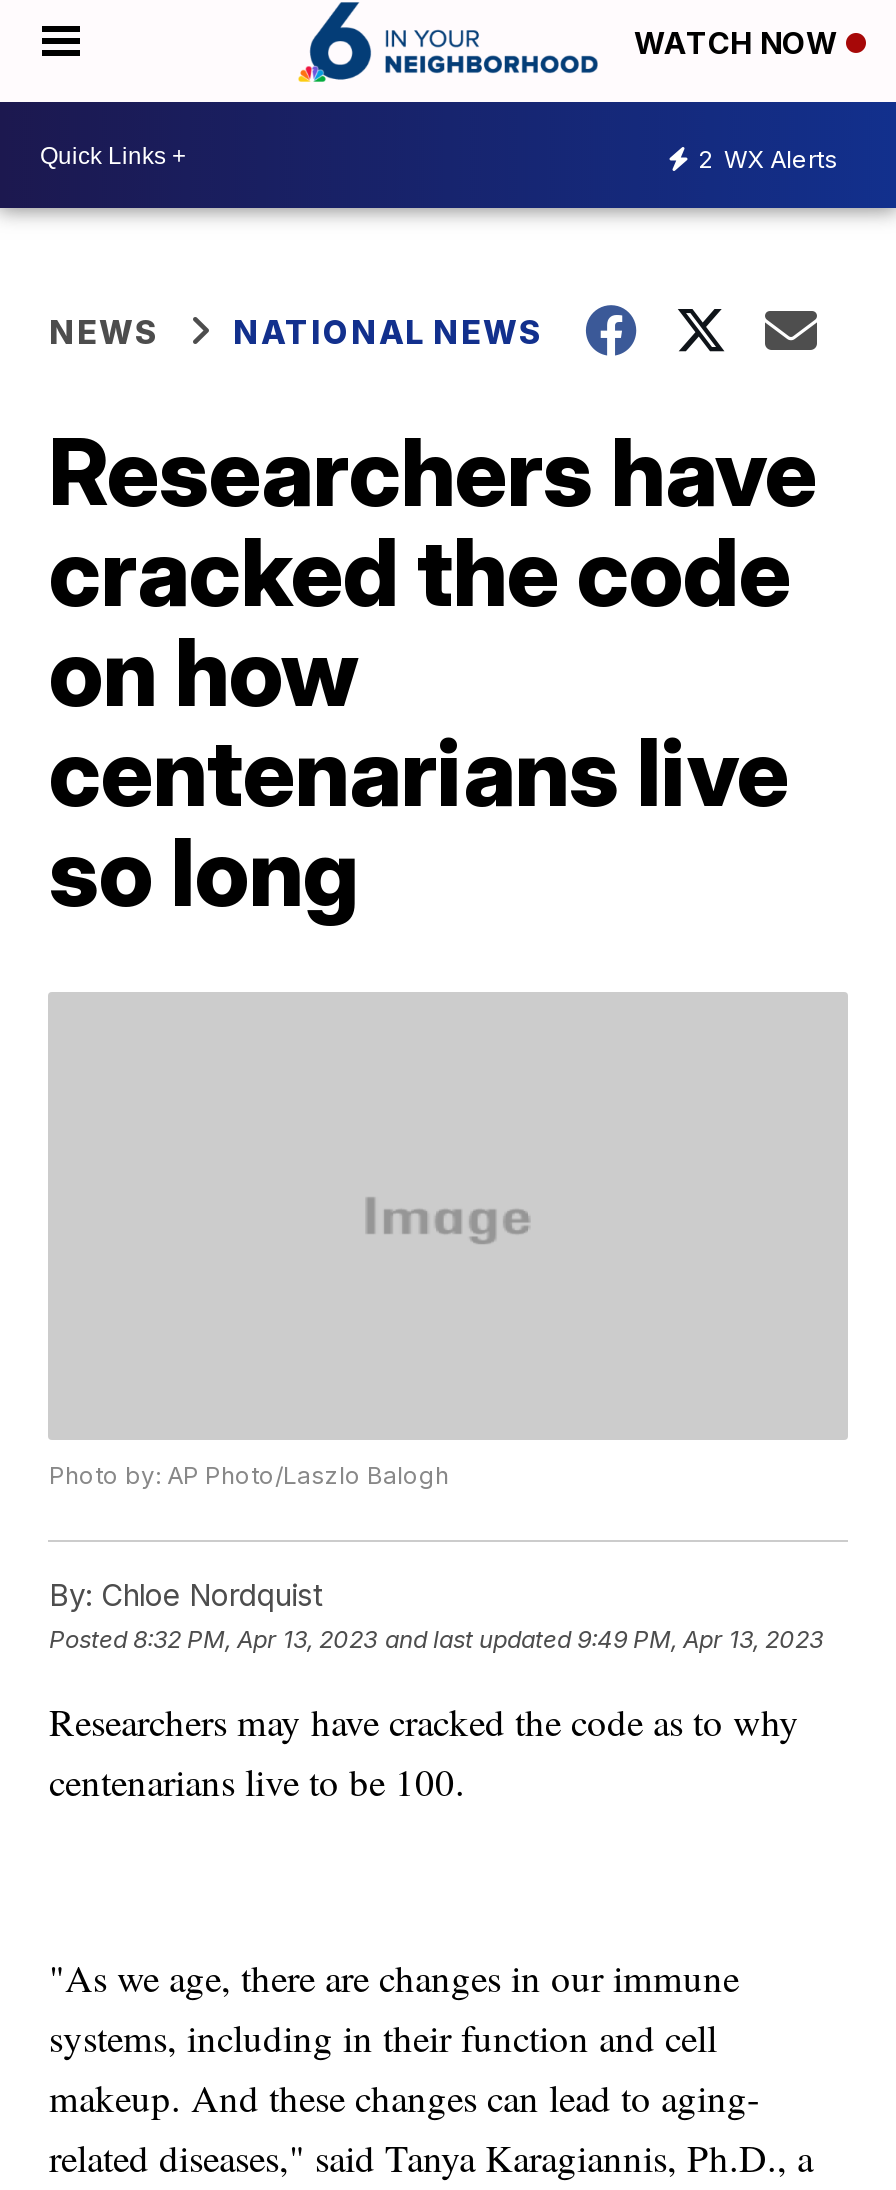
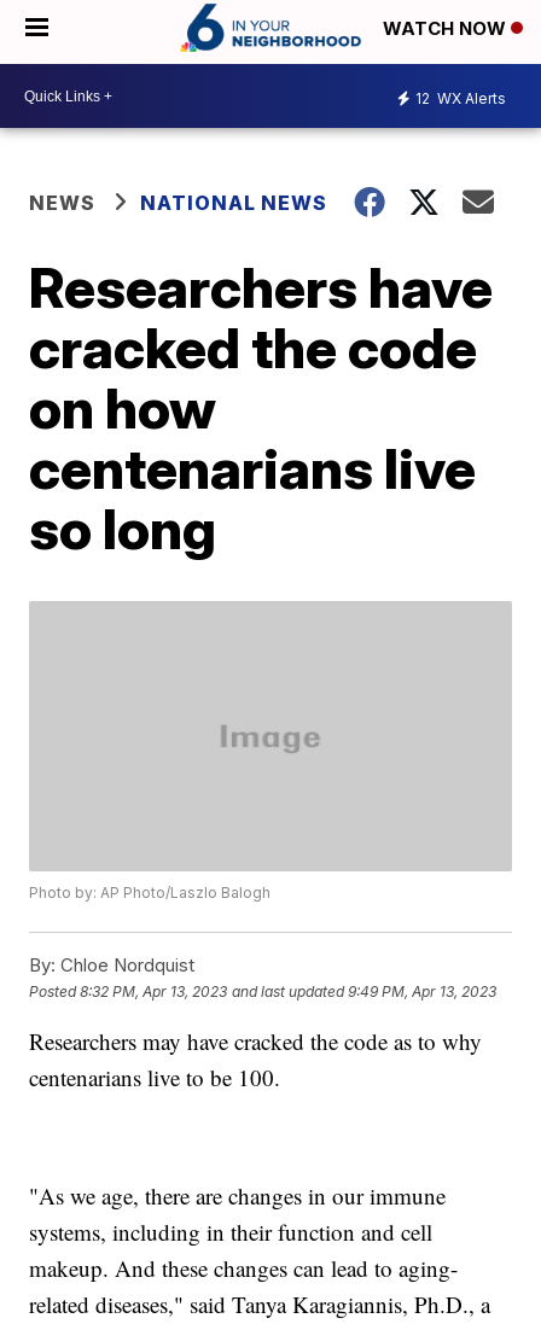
- 2 WX Alerts
+ 12 WX Alerts
